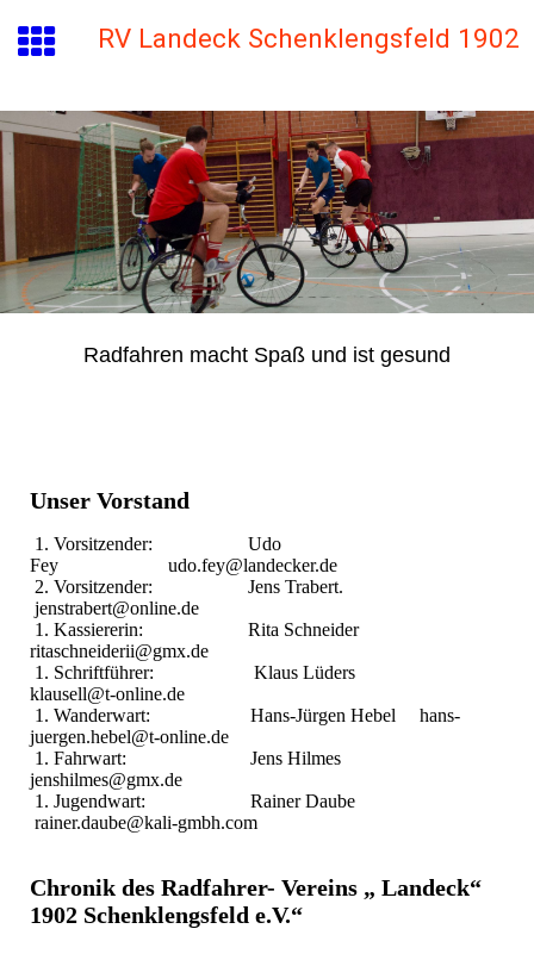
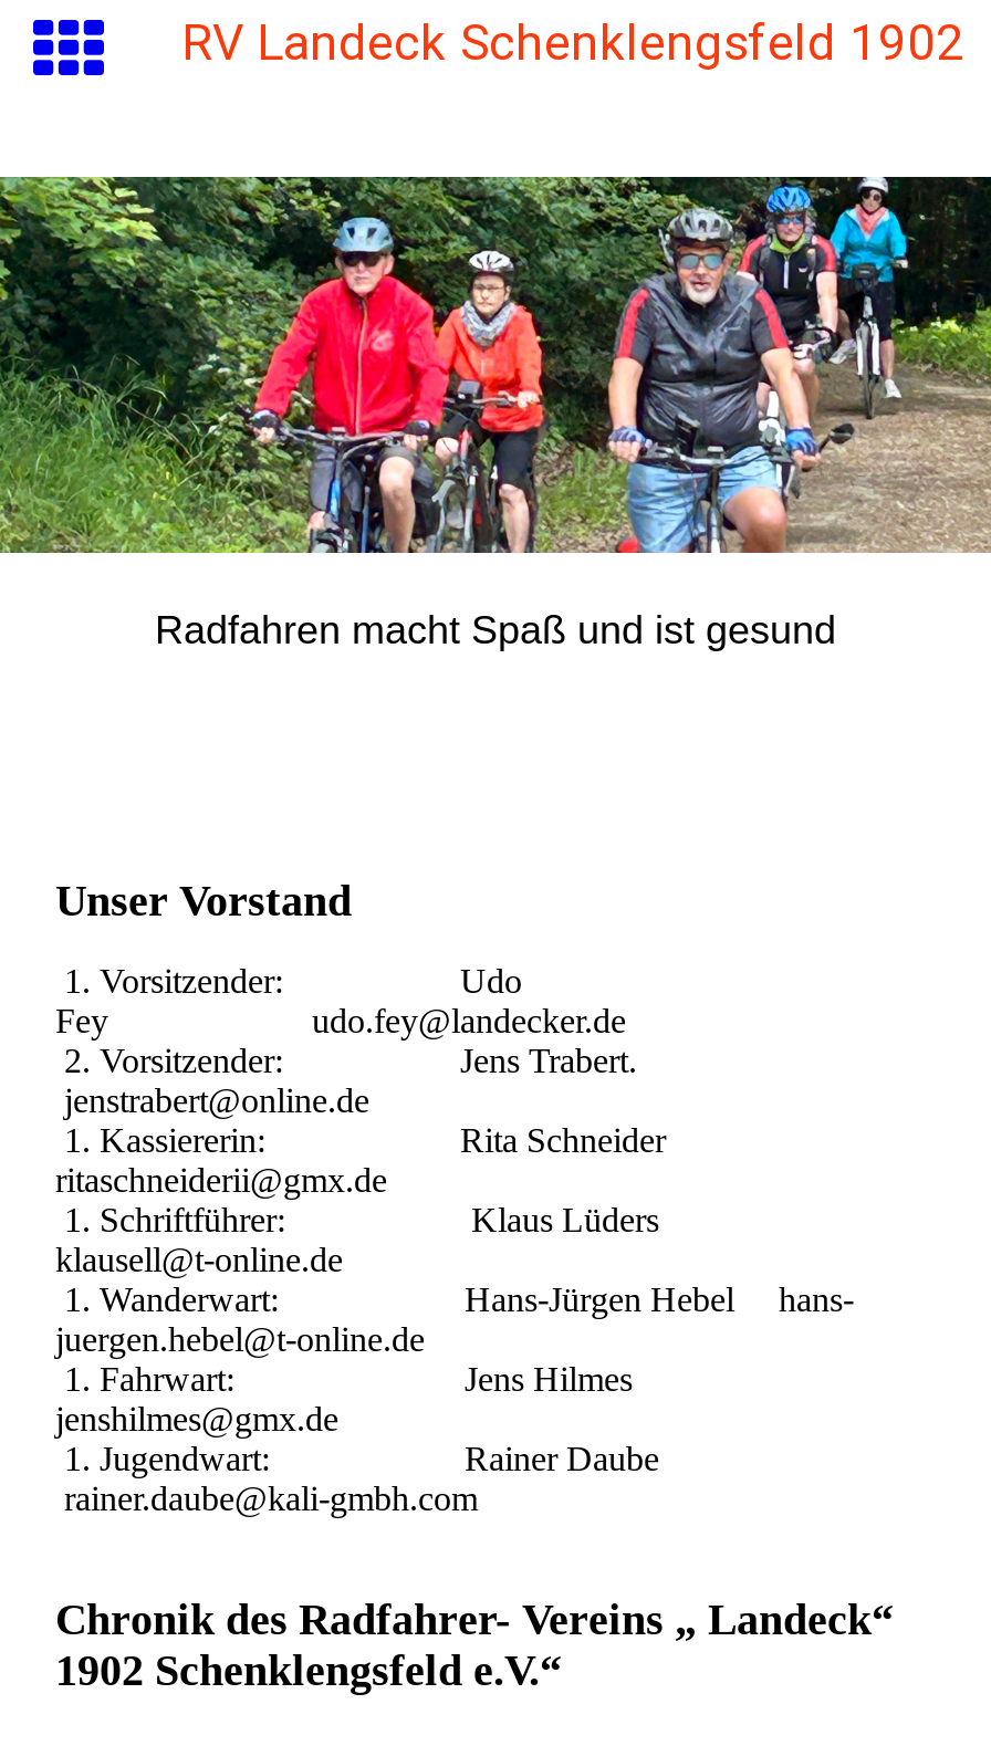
- [image]
+ [image]
